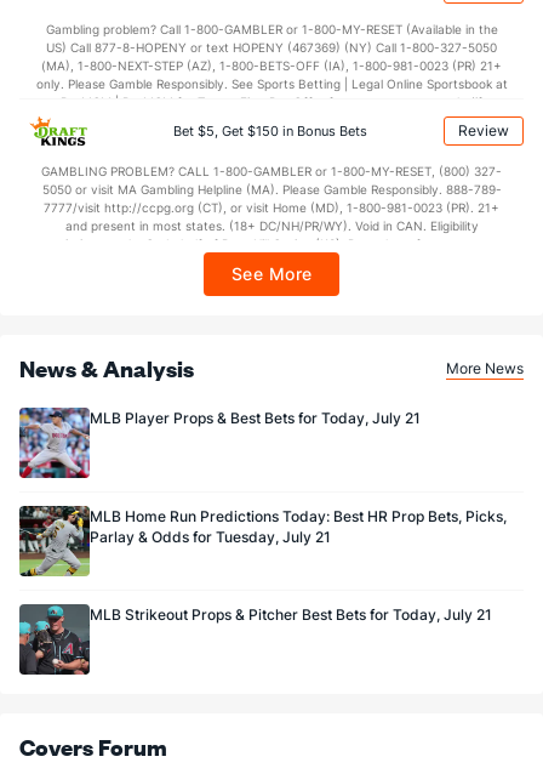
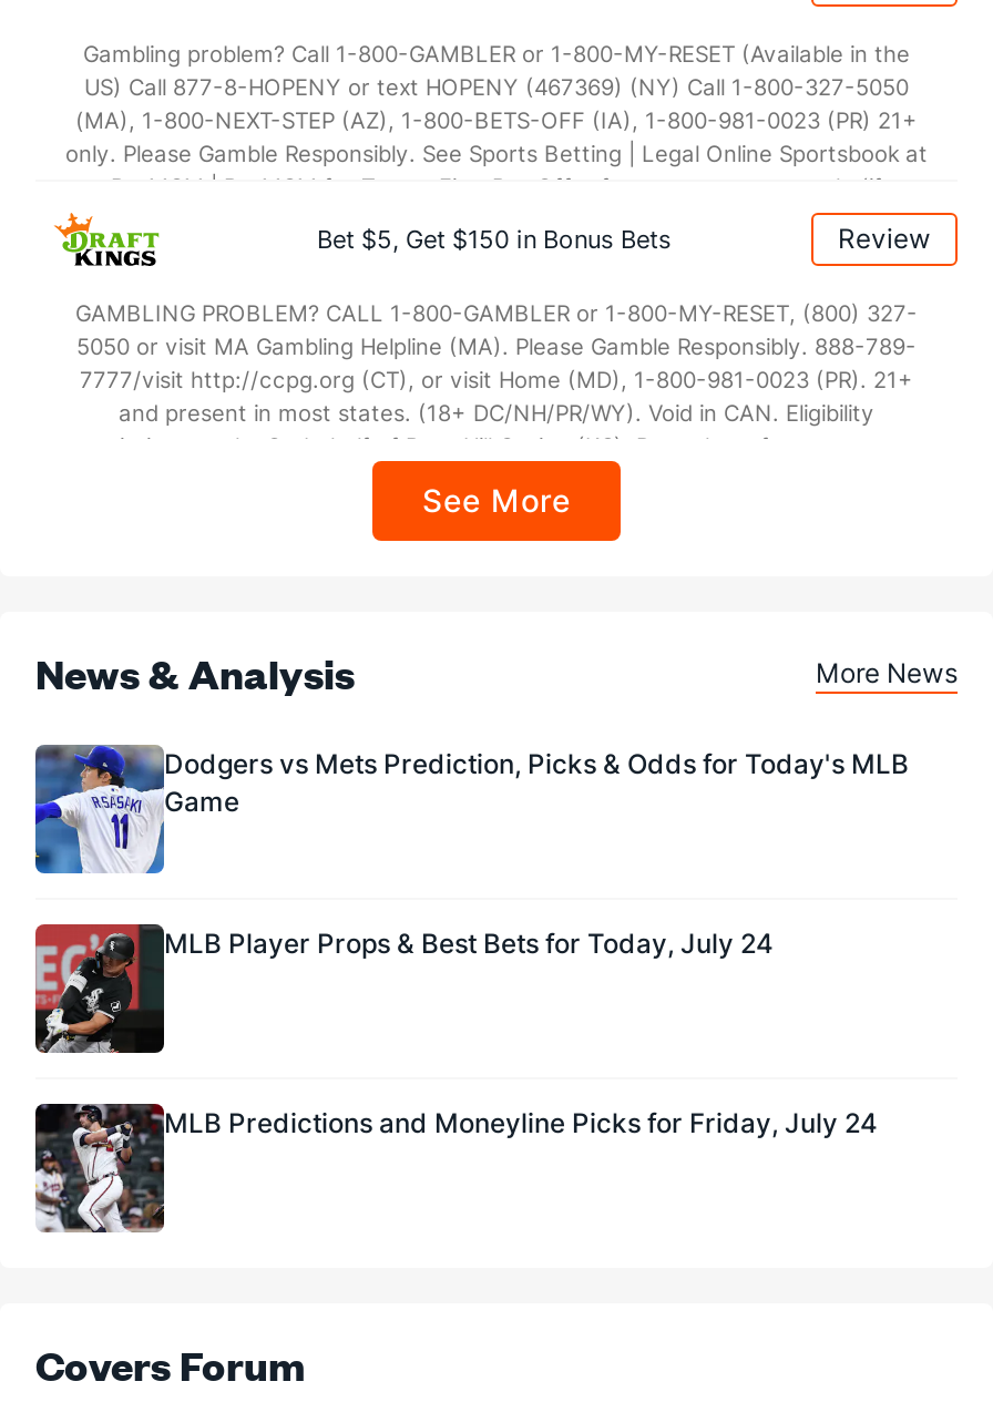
- [image]
- MLB Player Props & Best Bets for Today, July 21
+ [image]
+ Dodgers vs Mets Prediction, Picks & Odds for Today's MLB
+ Game

- [image]
- MLB Home Run Predictions Today: Best HR Prop Bets, Picks,
- Parlay & Odds for Tuesday, July 21
+ [image]
+ MLB Player Props & Best Bets for Today, July 24

- [image]
- MLB Strikeout Props & Pitcher Best Bets for Today, July 21
+ [image]
+ MLB Predictions and Moneyline Picks for Friday, July 24
